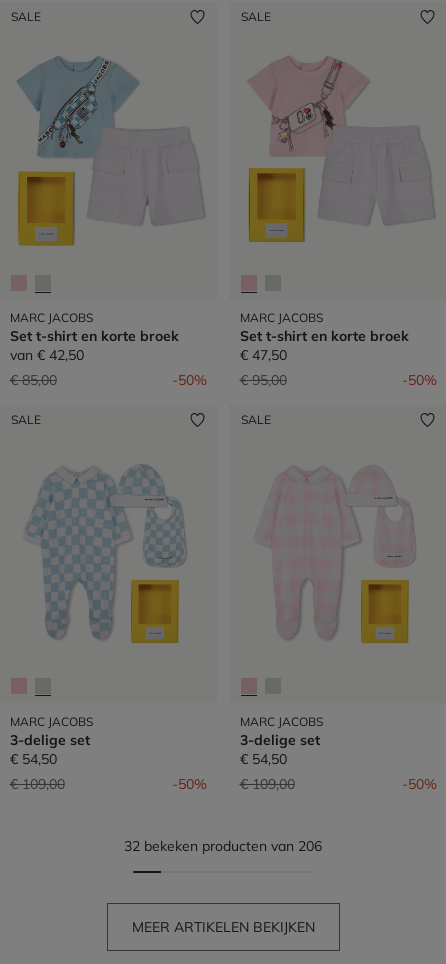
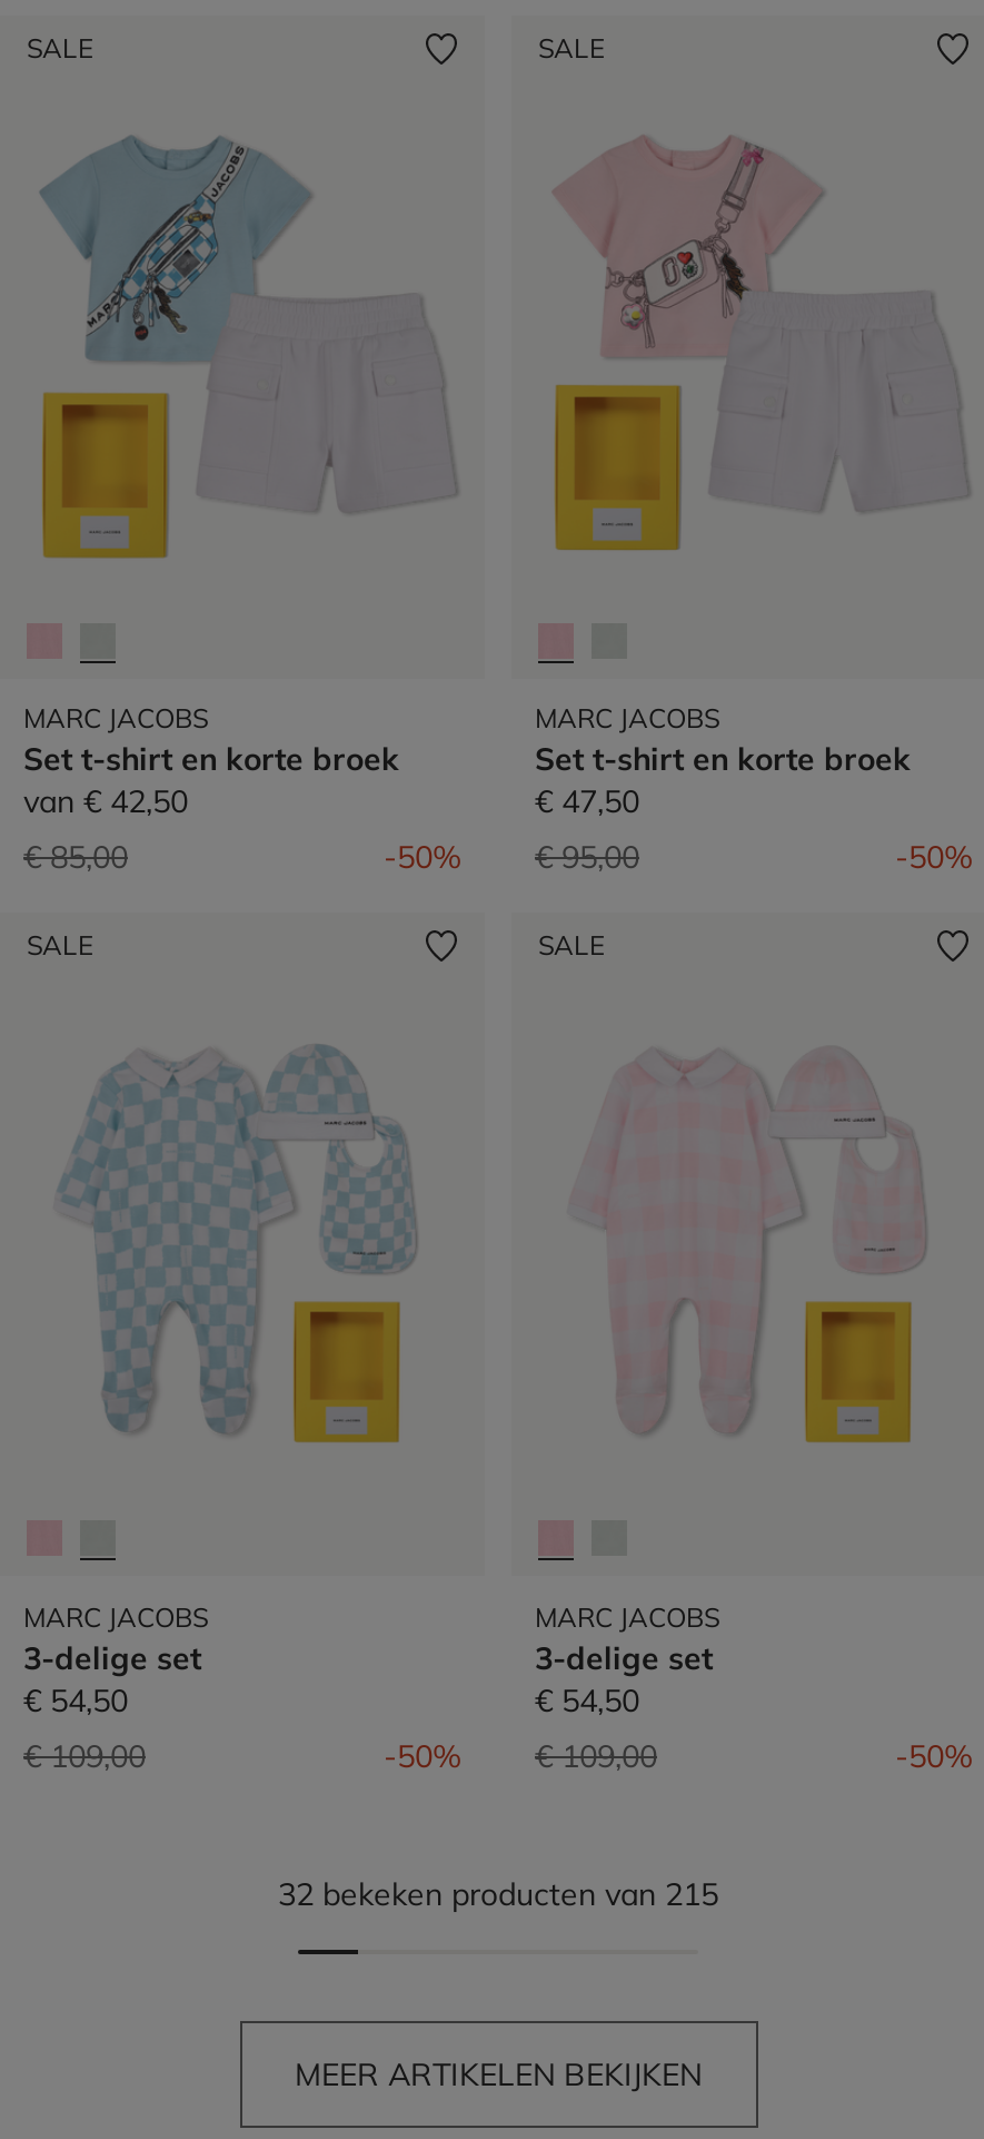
- 32 bekeken producten van 206
+ 32 bekeken producten van 215
